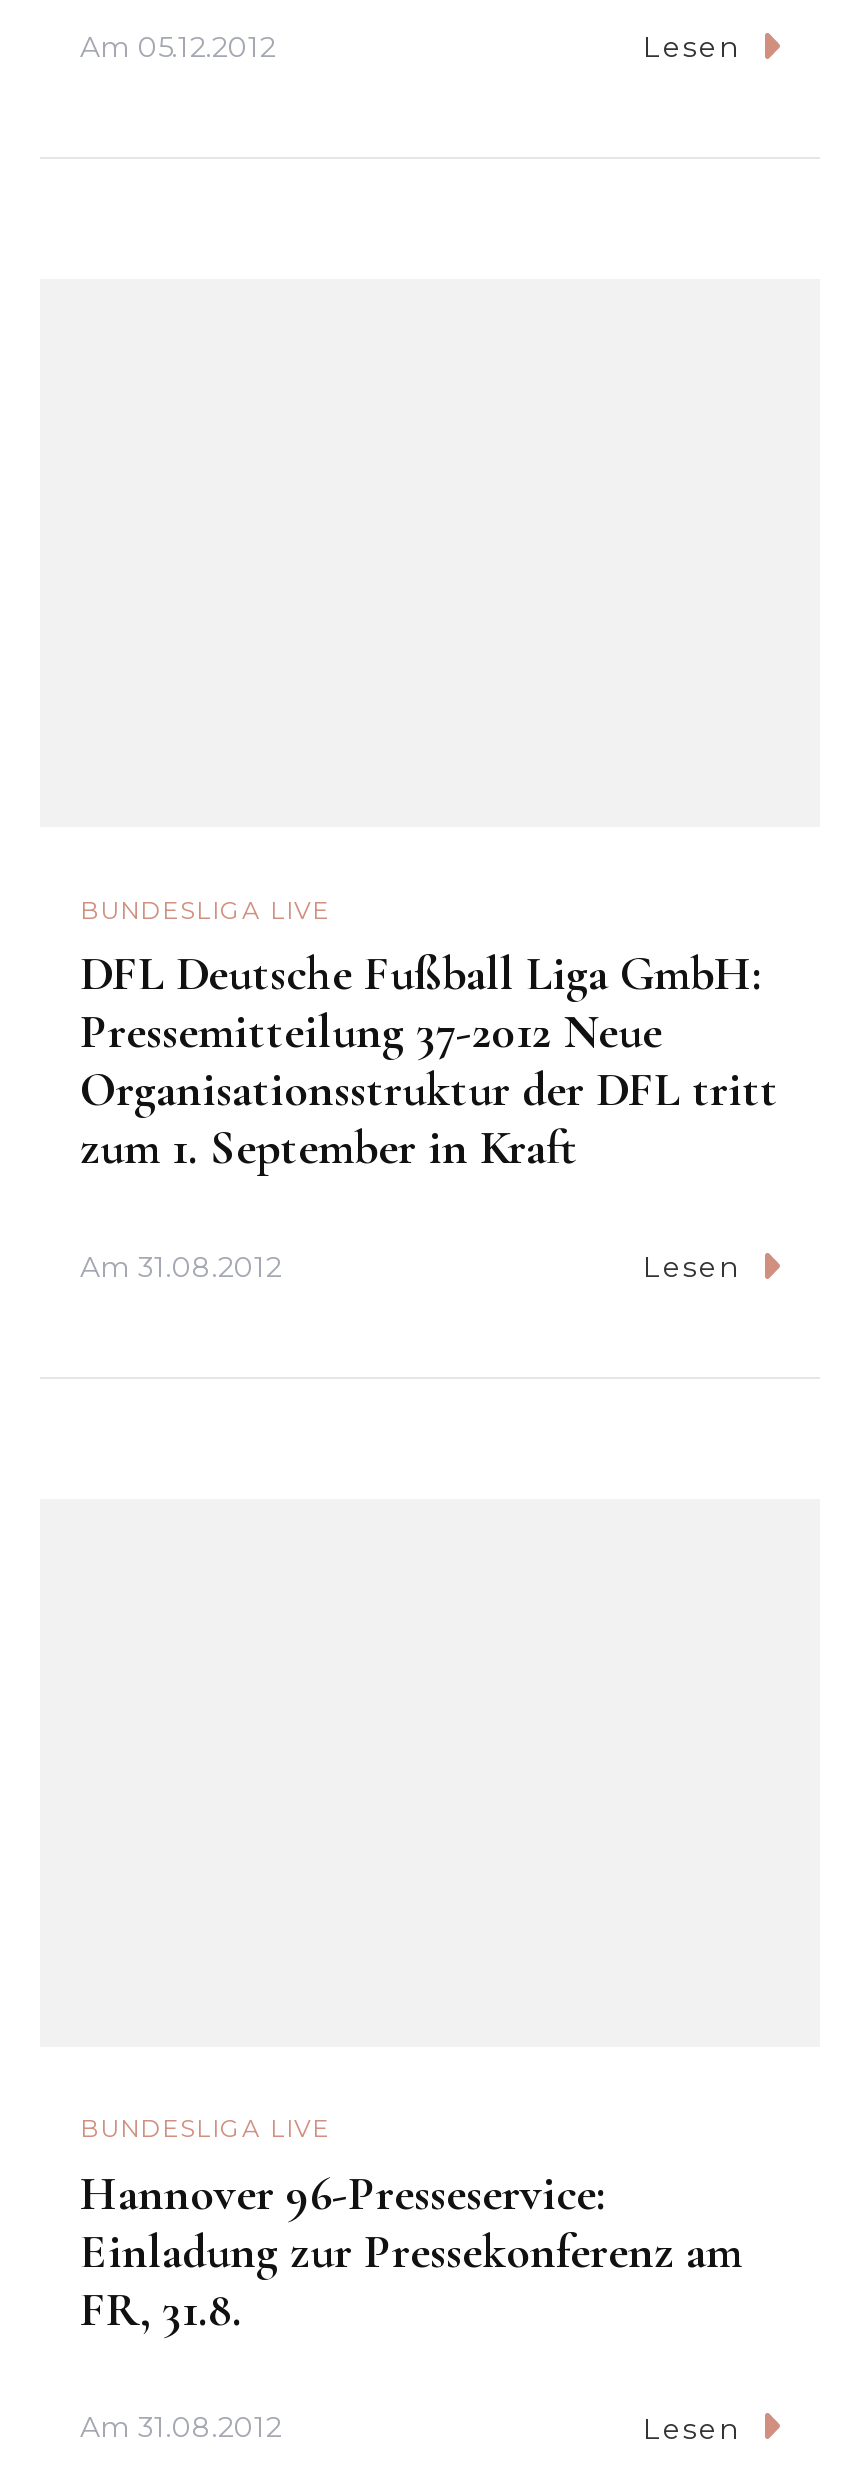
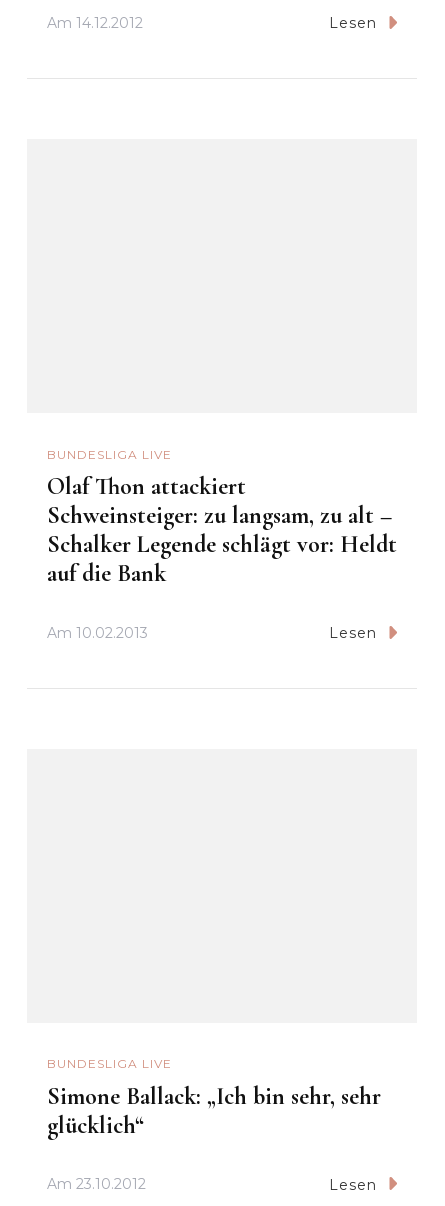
- Am 05.12.2012
+ Am 14.12.2012

- DFL Deutsche Fußball Liga GmbH:
- Pressemitteilung 37-2012 Neue
- Organisationsstruktur der DFL tritt
- zum 1. September in Kraft
+ Olaf Thon attackiert
+ Schweinsteiger: zu langsam, zu alt –
+ Schalker Legende schlägt vor: Heldt
+ auf die Bank

- Am 31.08.2012
+ Am 10.02.2013

- Hannover 96-Presseservice:
- Einladung zur Pressekonferenz am
- FR, 31.8.
+ Simone Ballack: „Ich bin sehr, sehr
+ glücklich“

- Am 31.08.2012
+ Am 23.10.2012
